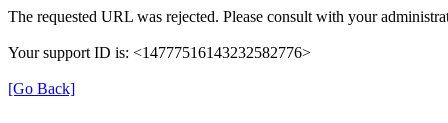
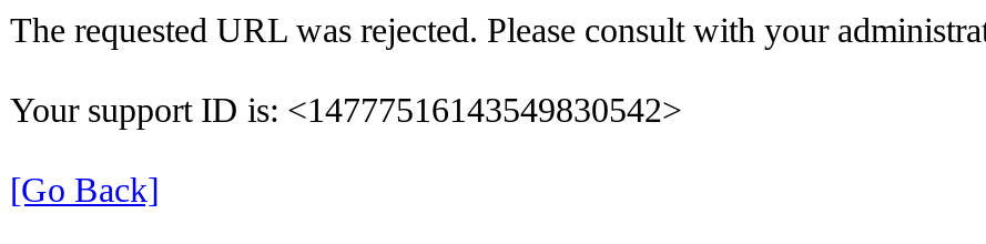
- Your support ID is: <14777516143232582776>
+ Your support ID is: <14777516143549830542>
